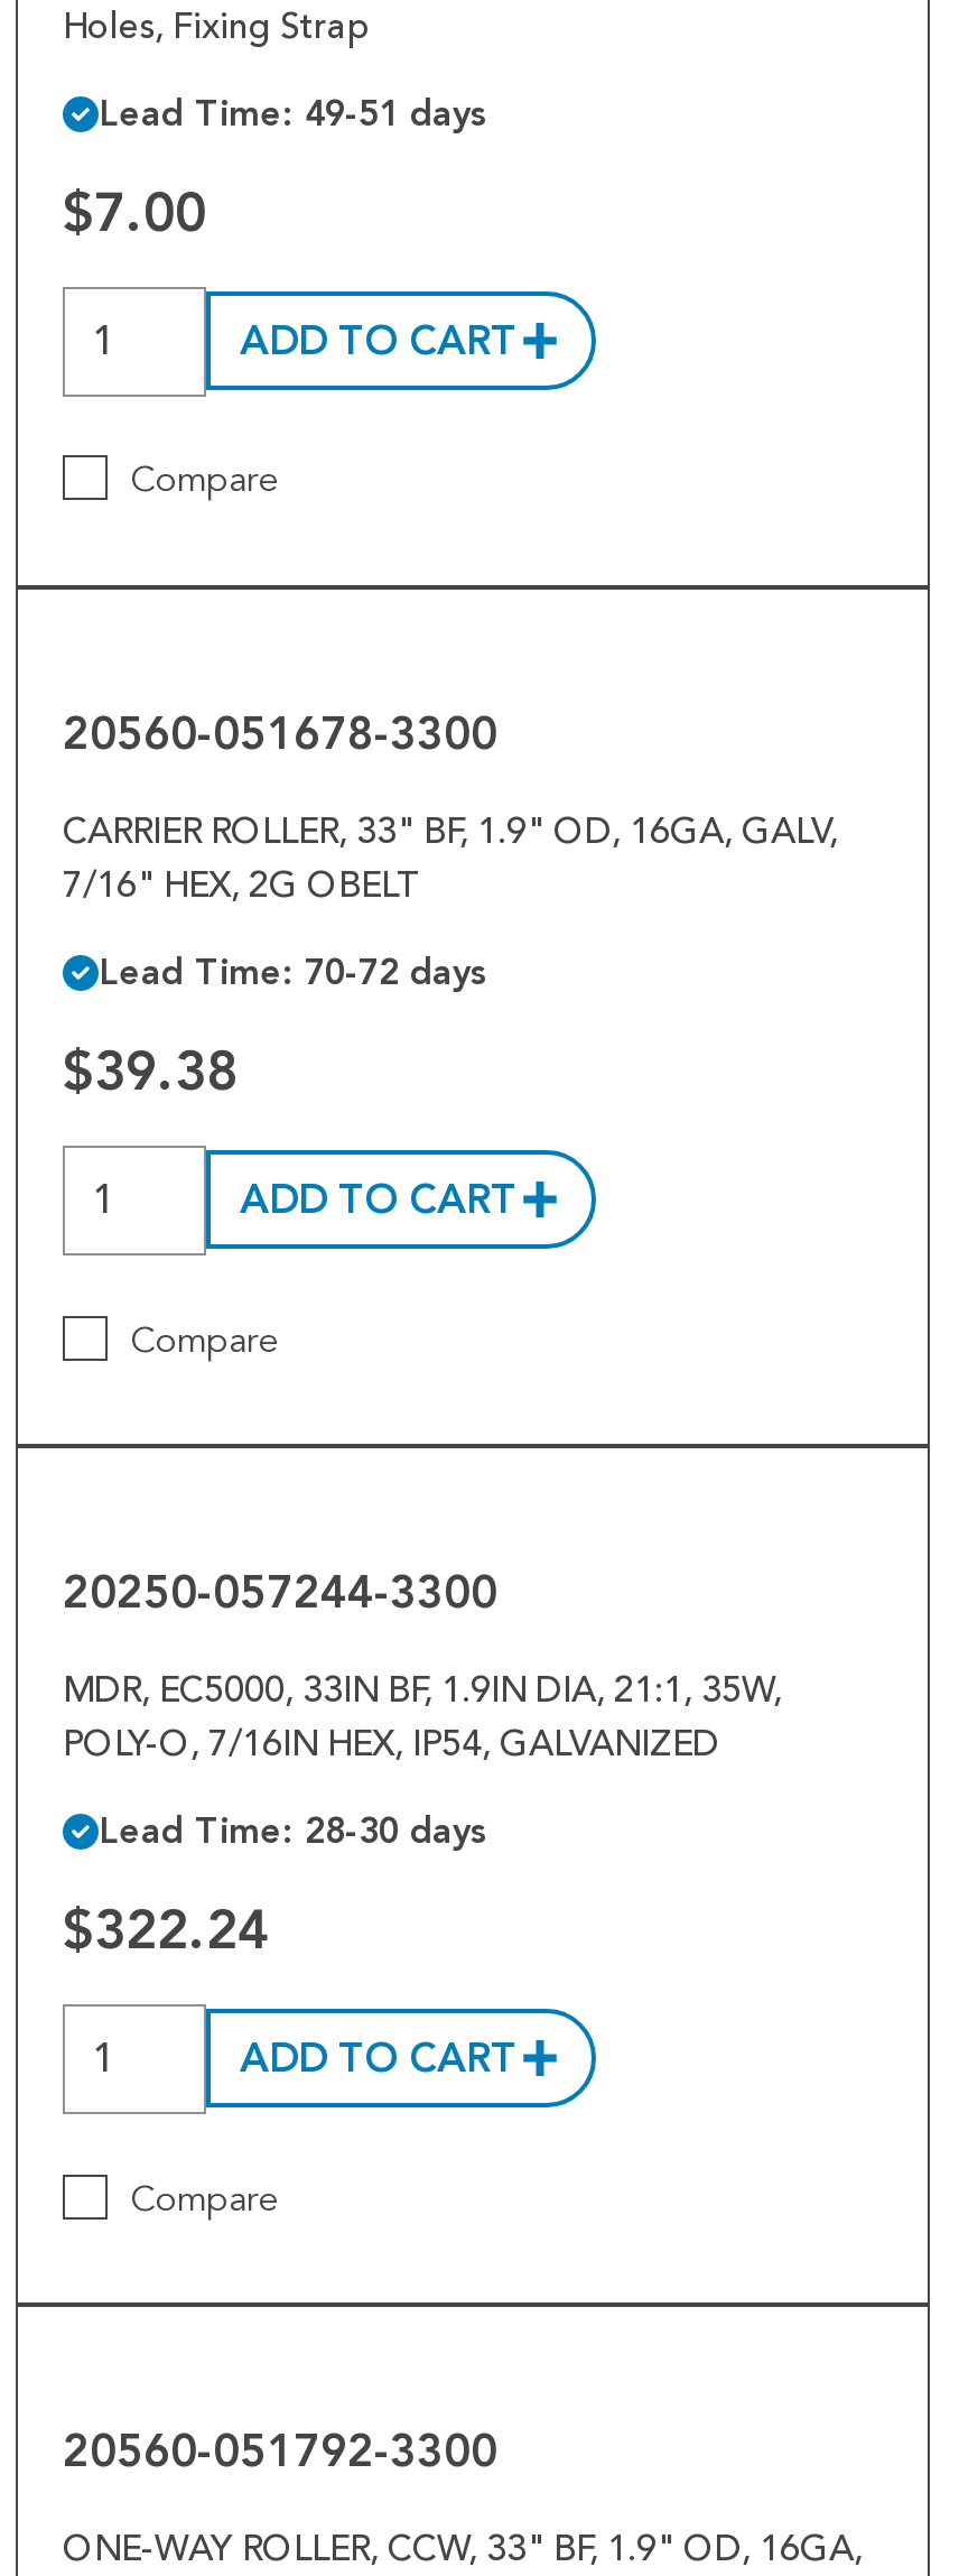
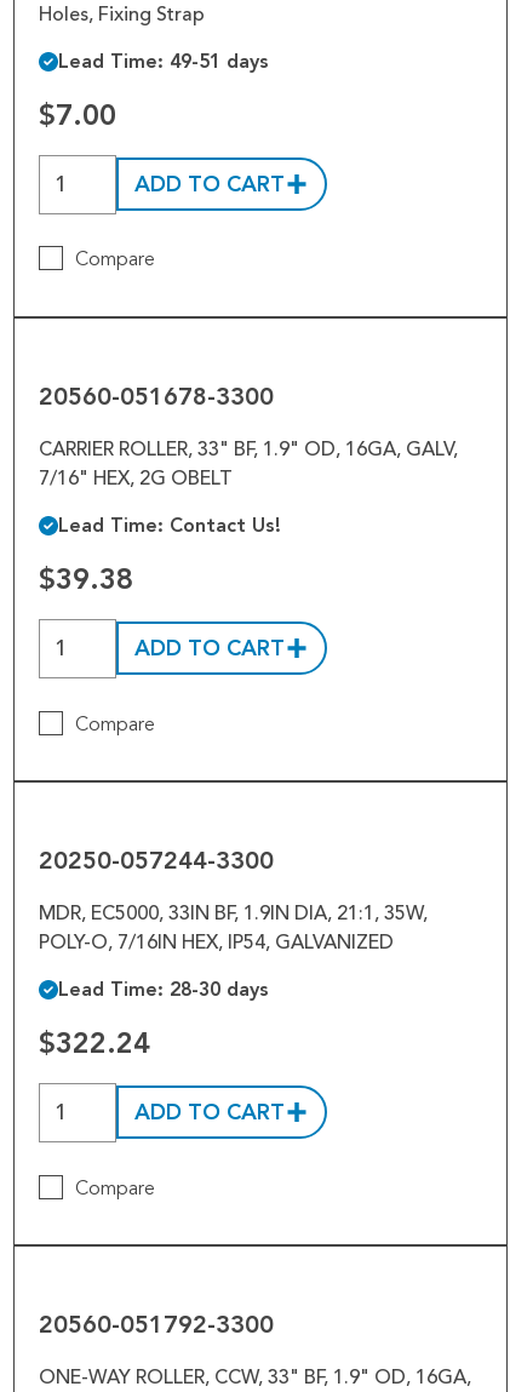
- Lead Time: 70-72 days
+ Lead Time: Contact Us!
